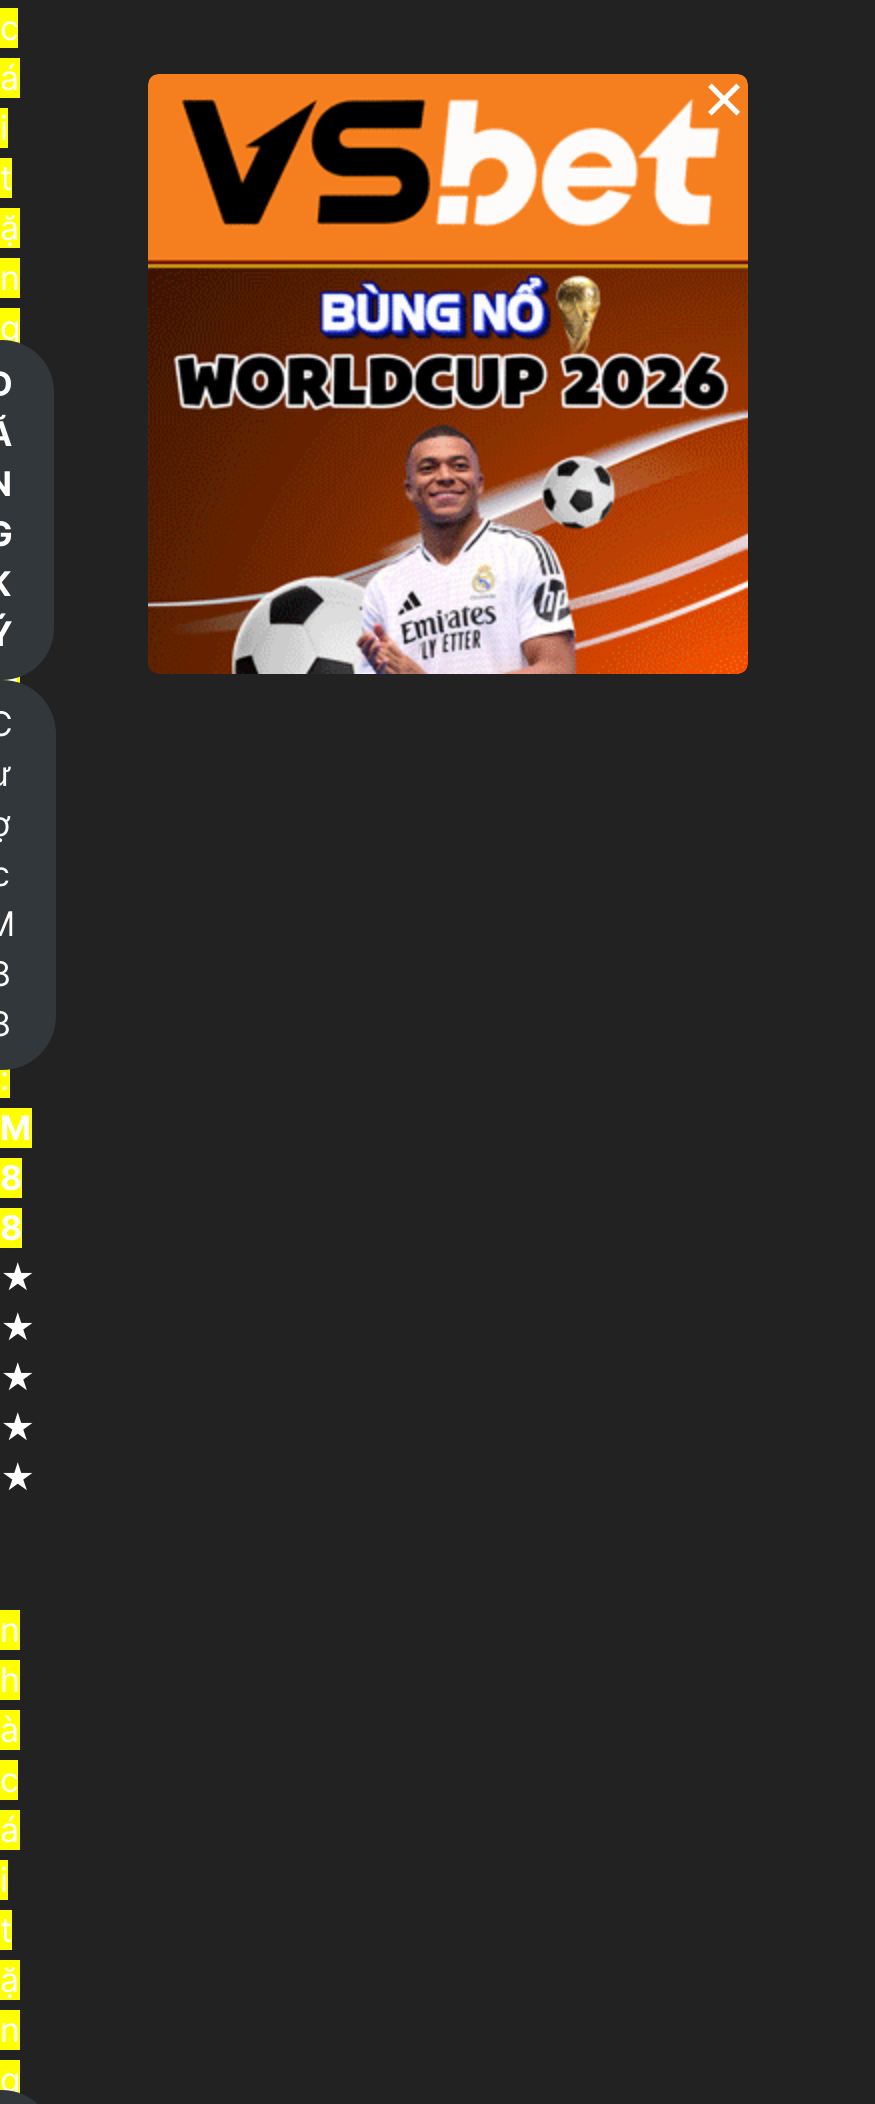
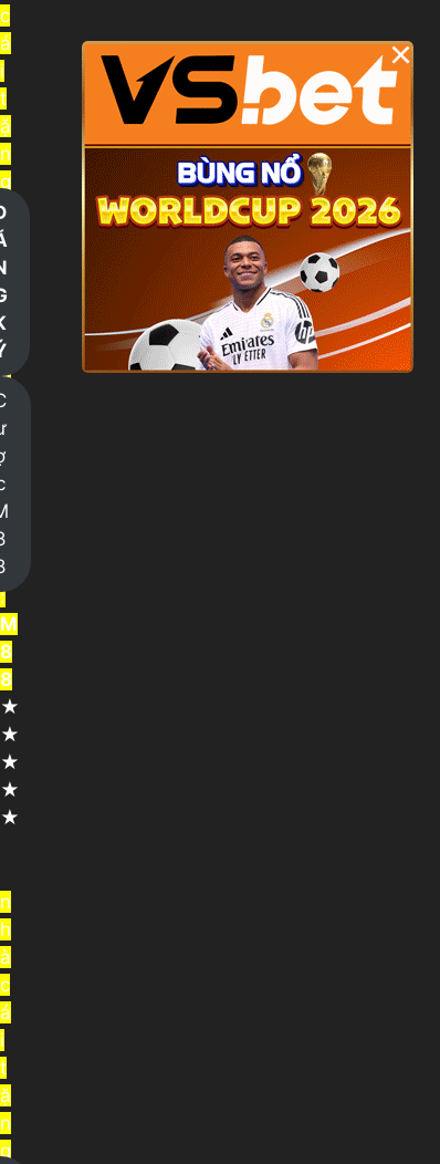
- [image]
+ [image]
